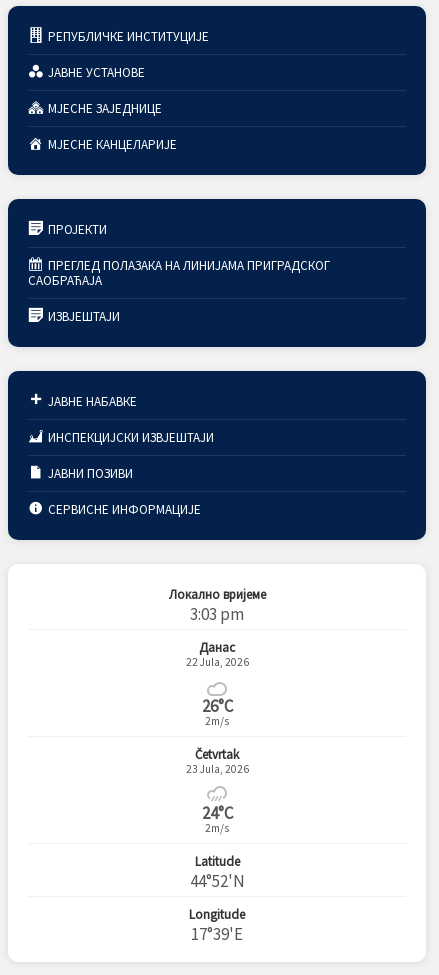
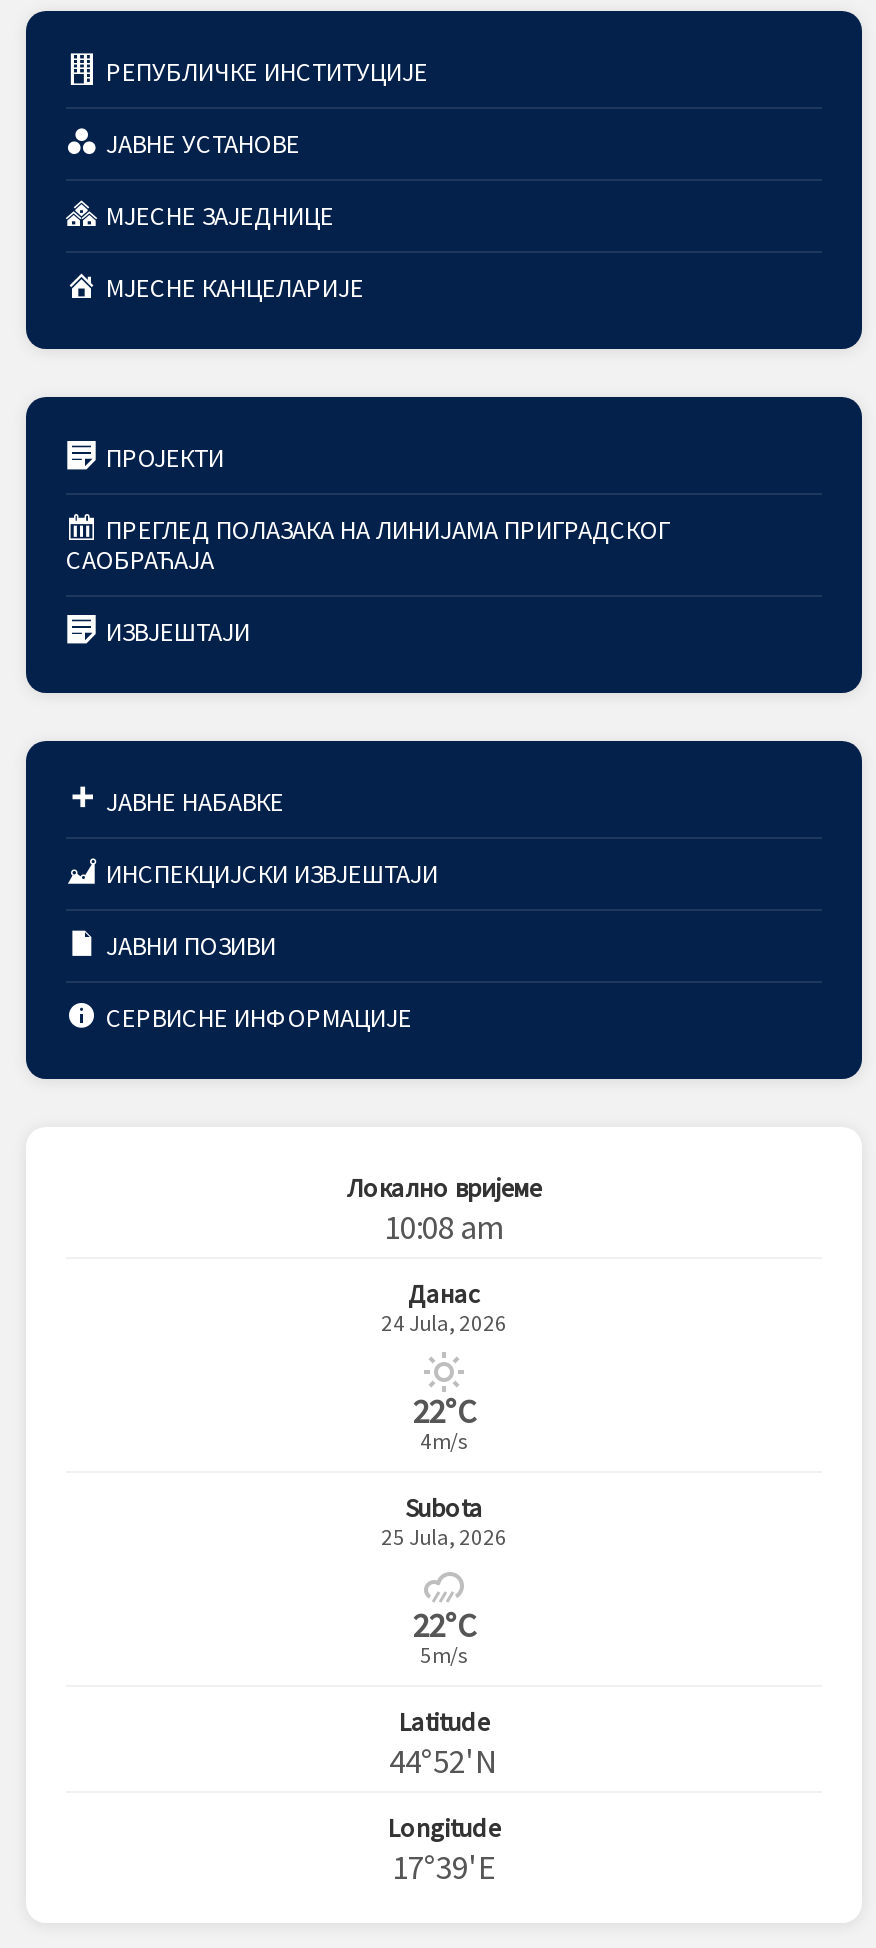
- 3:03 pm
+ 10:08 am

- 22 Jula, 2026
+ 24 Jula, 2026

- 26°C
- 2m/s
+ 22°C
+ 4m/s

- Četvrtak
- 23 Jula, 2026
+ Subota
+ 25 Jula, 2026

- 24°C
- 2m/s
+ 22°C
+ 5m/s
